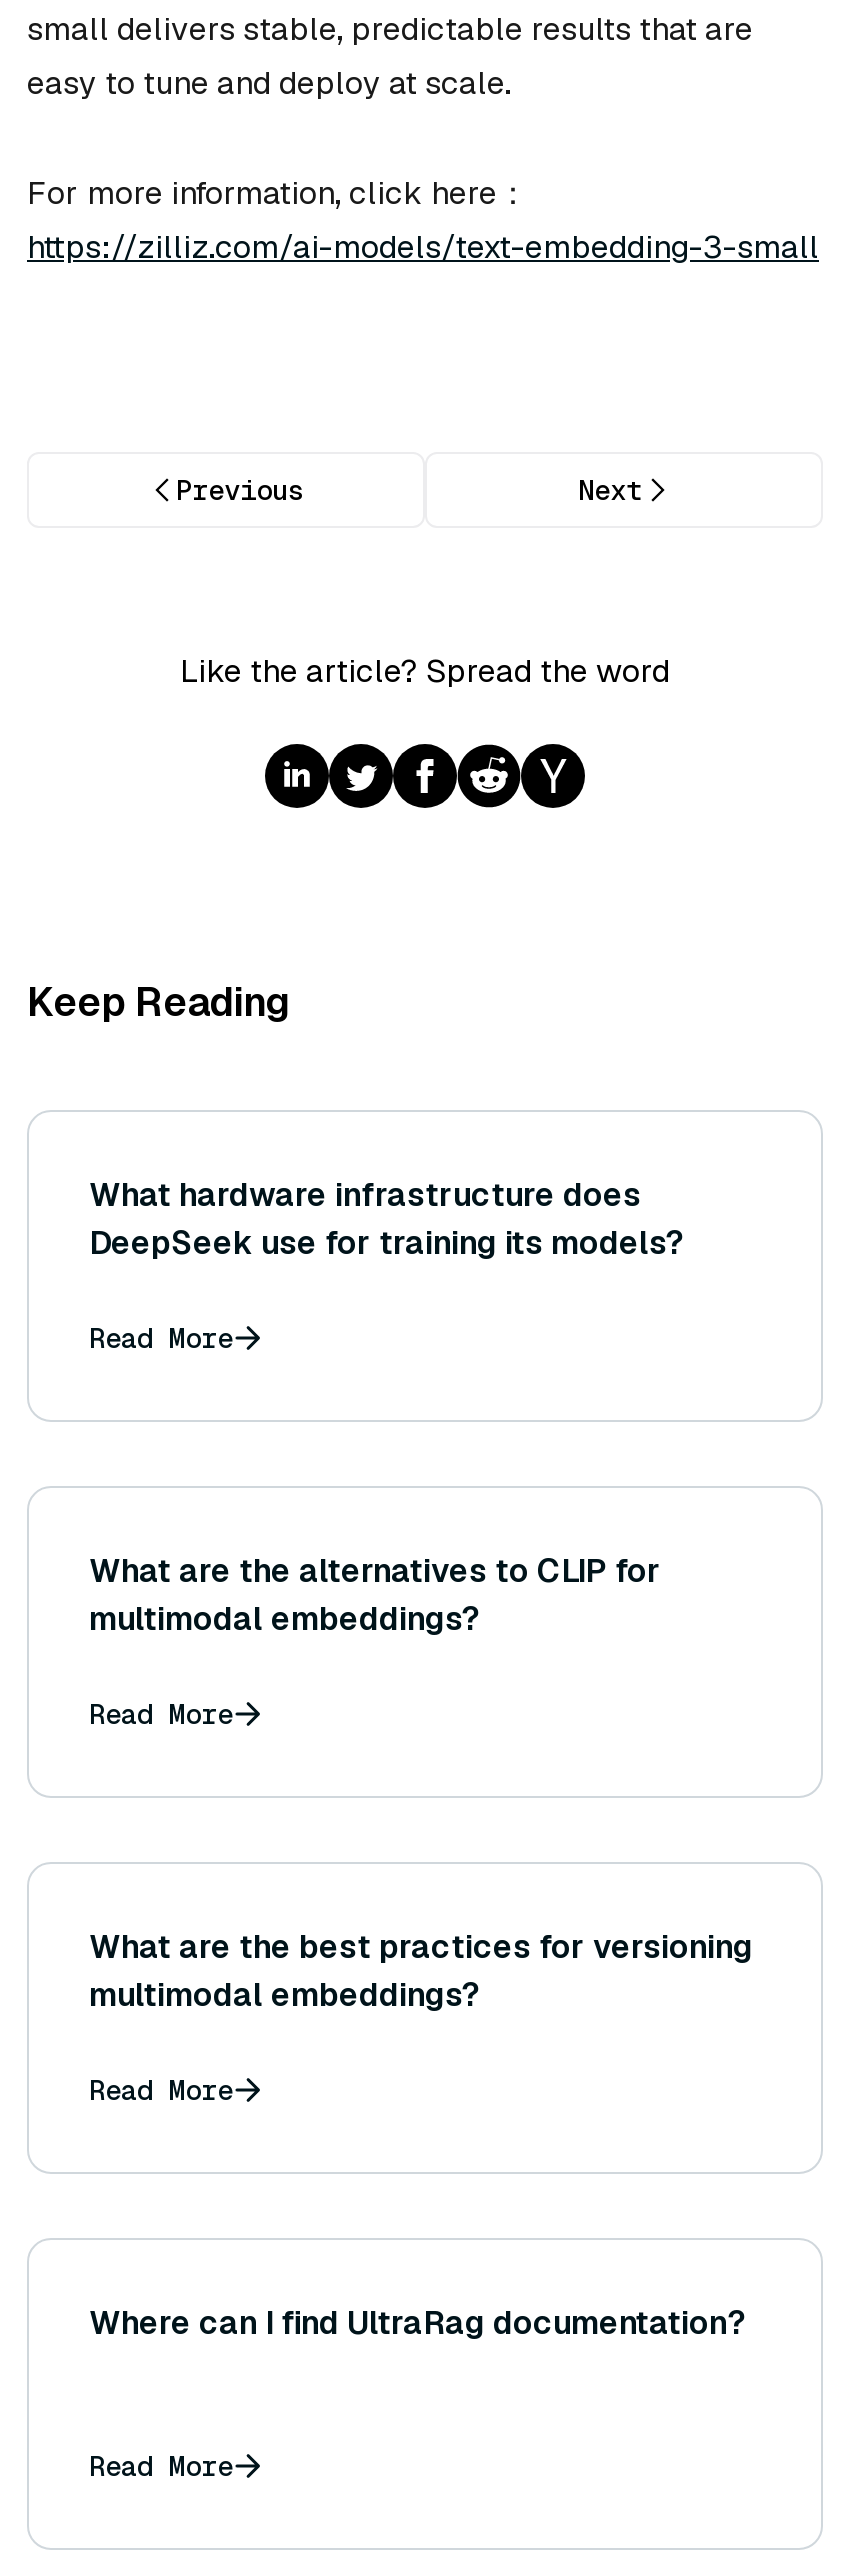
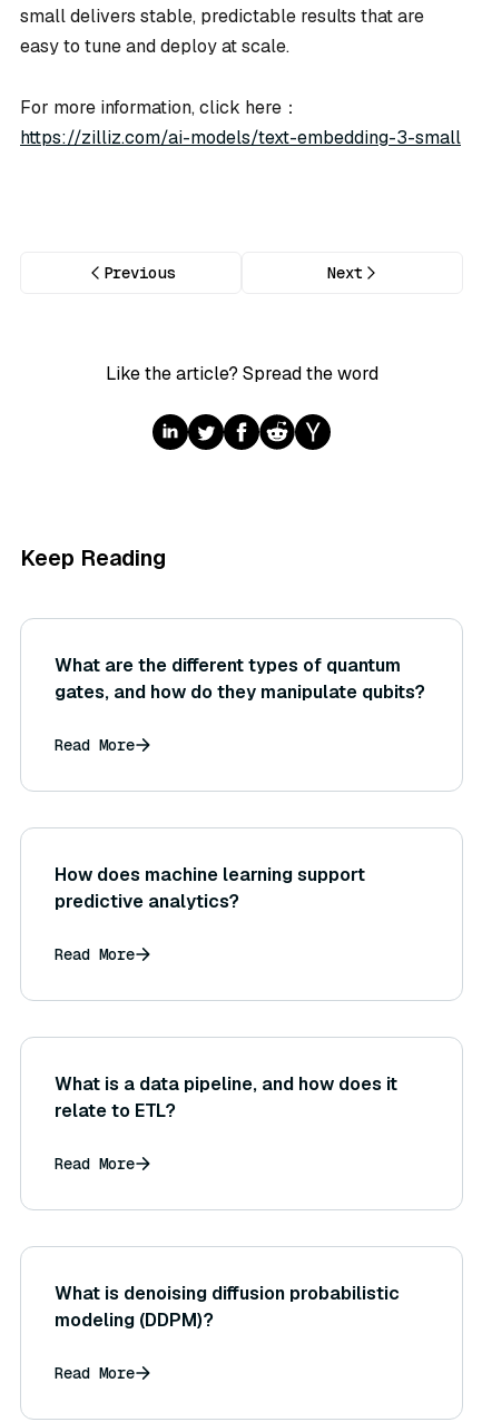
- What hardware infrastructure does
- DeepSeek use for training its models?
+ What are the different types of quantum
+ gates, and how do they manipulate qubits?

- What are the alternatives to CLIP for
- multimodal embeddings?
+ How does machine learning support
+ predictive analytics?

- What are the best practices for versioning
- multimodal embeddings?
+ What is a data pipeline, and how does it
+ relate to ETL?

- Where can I find UltraRag documentation?
+ What is denoising diffusion probabilistic
+ modeling (DDPM)?
